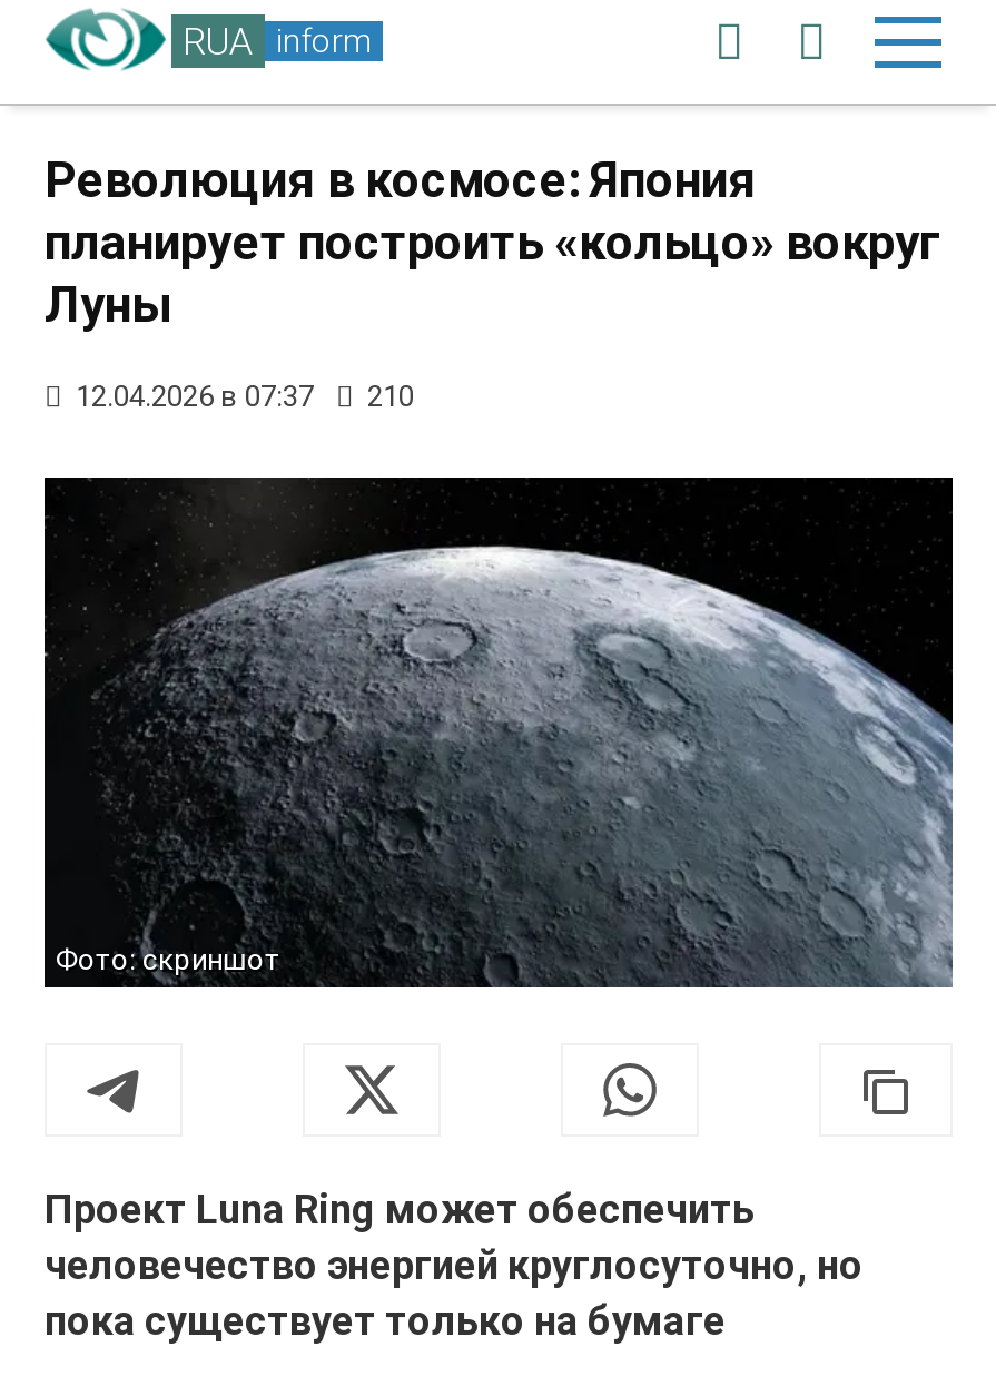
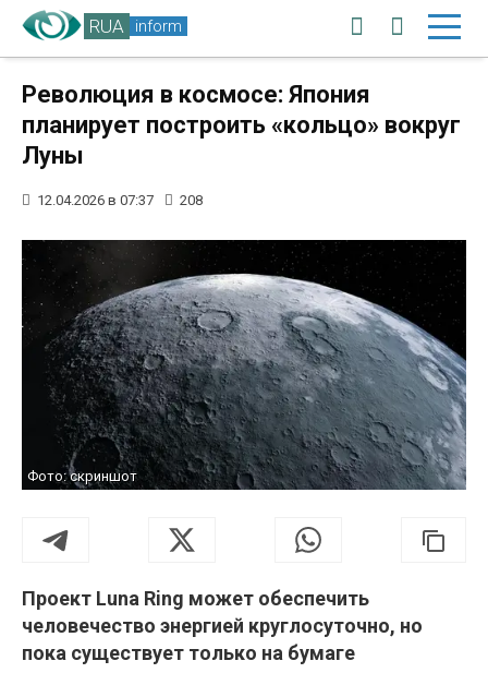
- 12.04.2026 в 07:37 210
+ 12.04.2026 в 07:37 208
